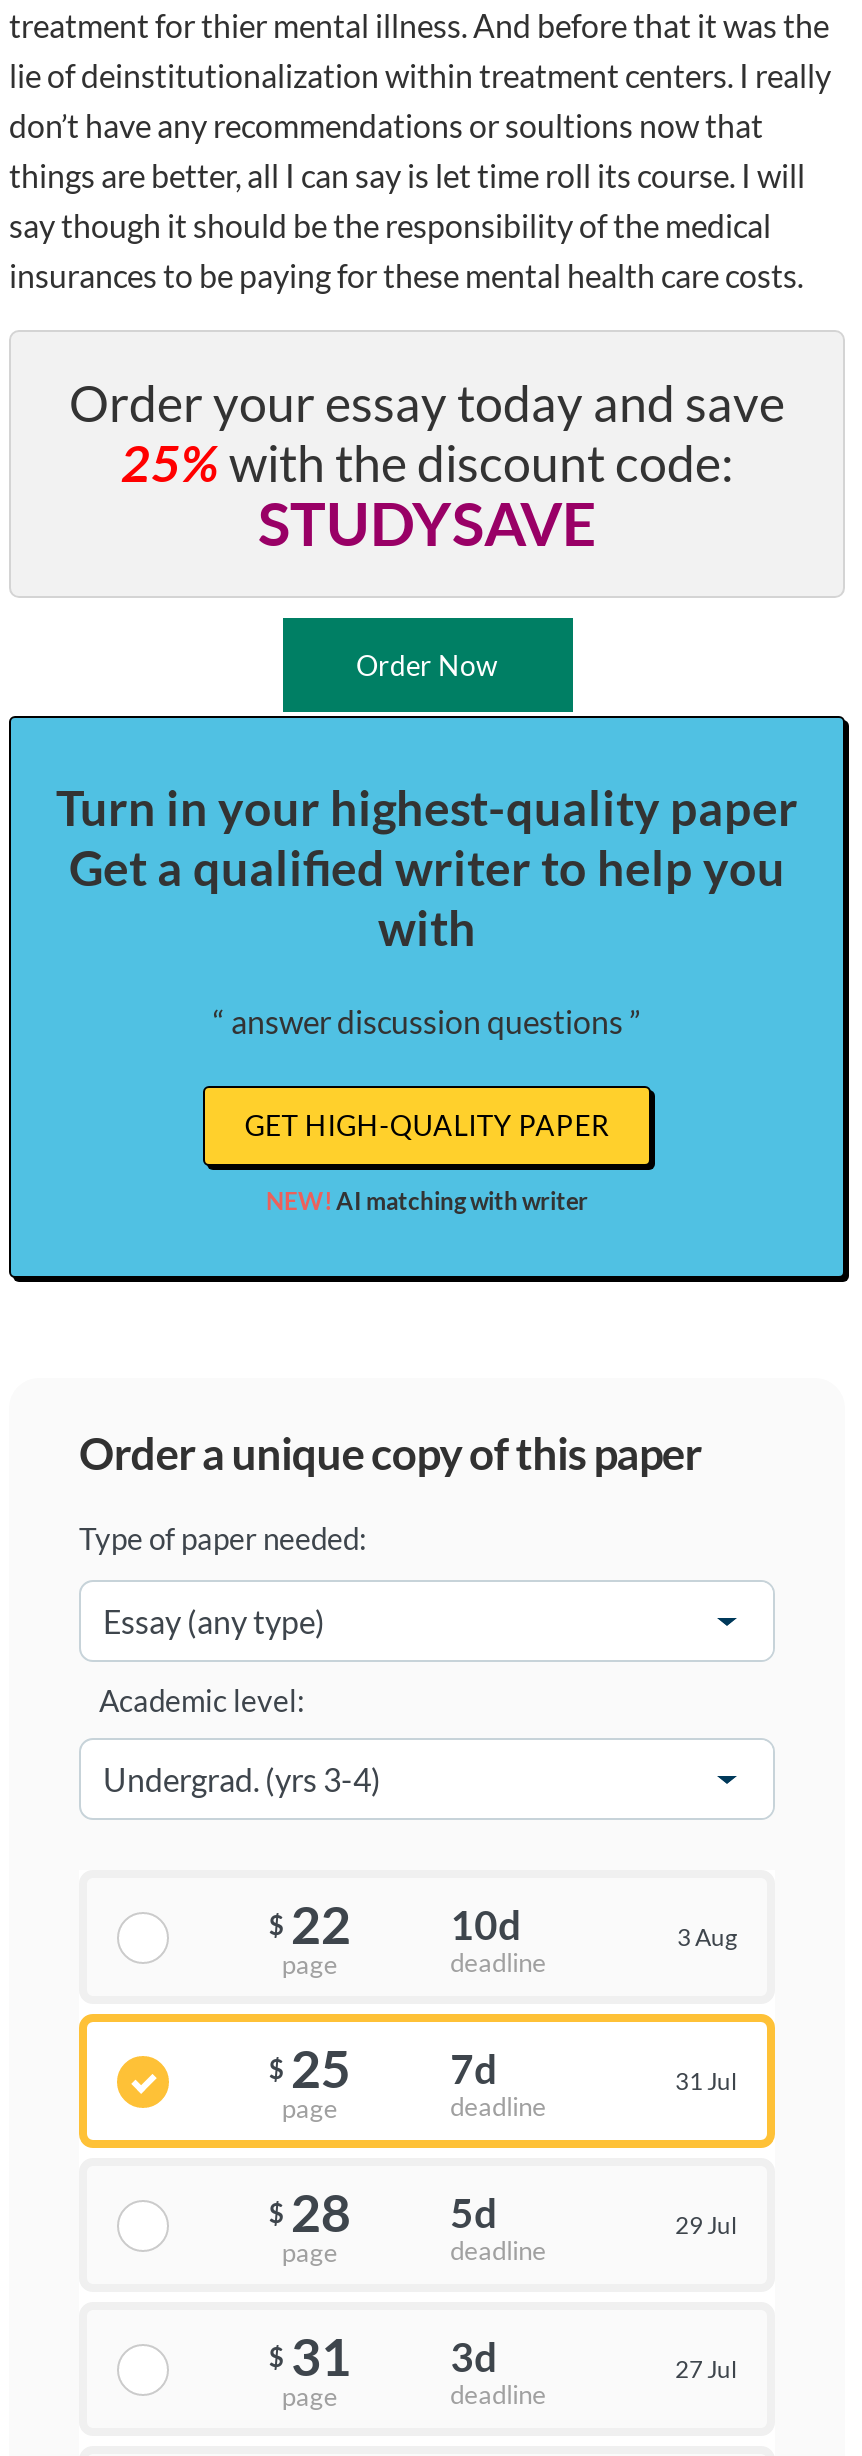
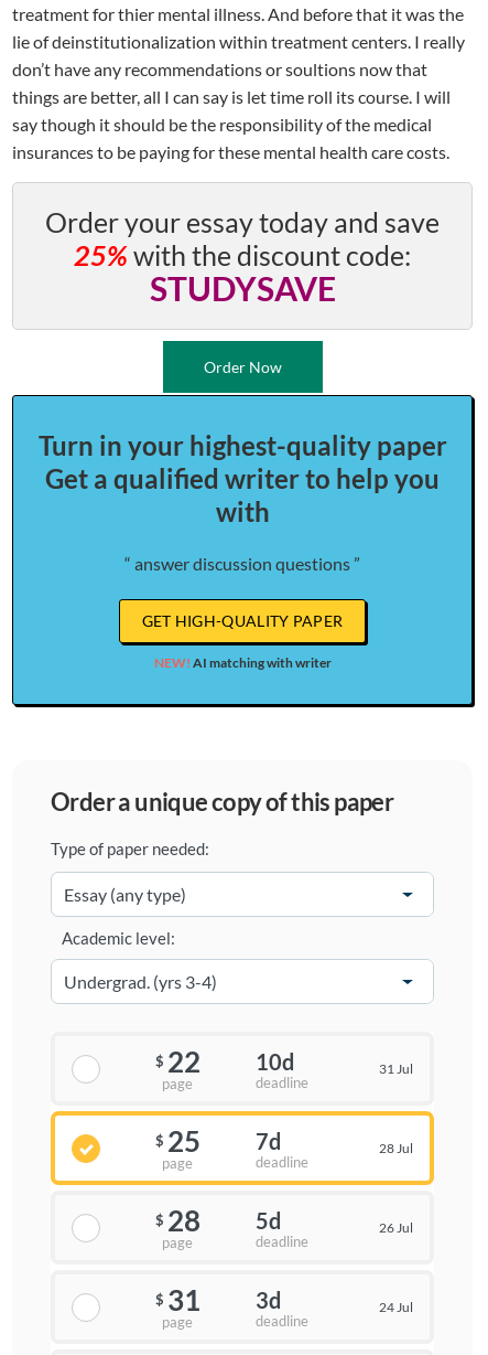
- 3 Aug
+ 31 Jul

- 31 Jul
+ 28 Jul

- 29 Jul
+ 26 Jul

- 27 Jul
+ 24 Jul
